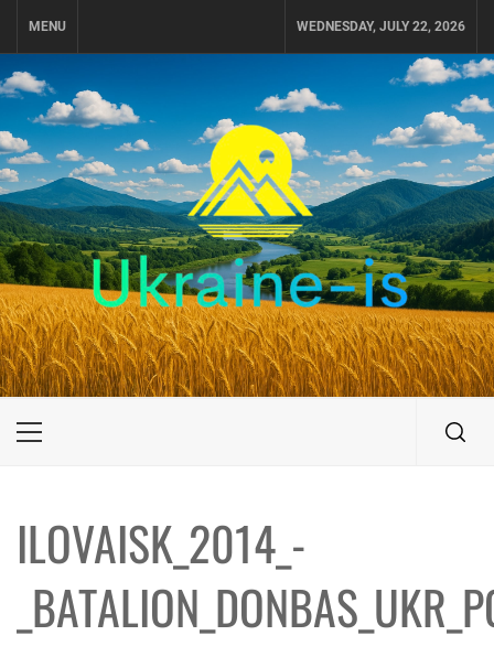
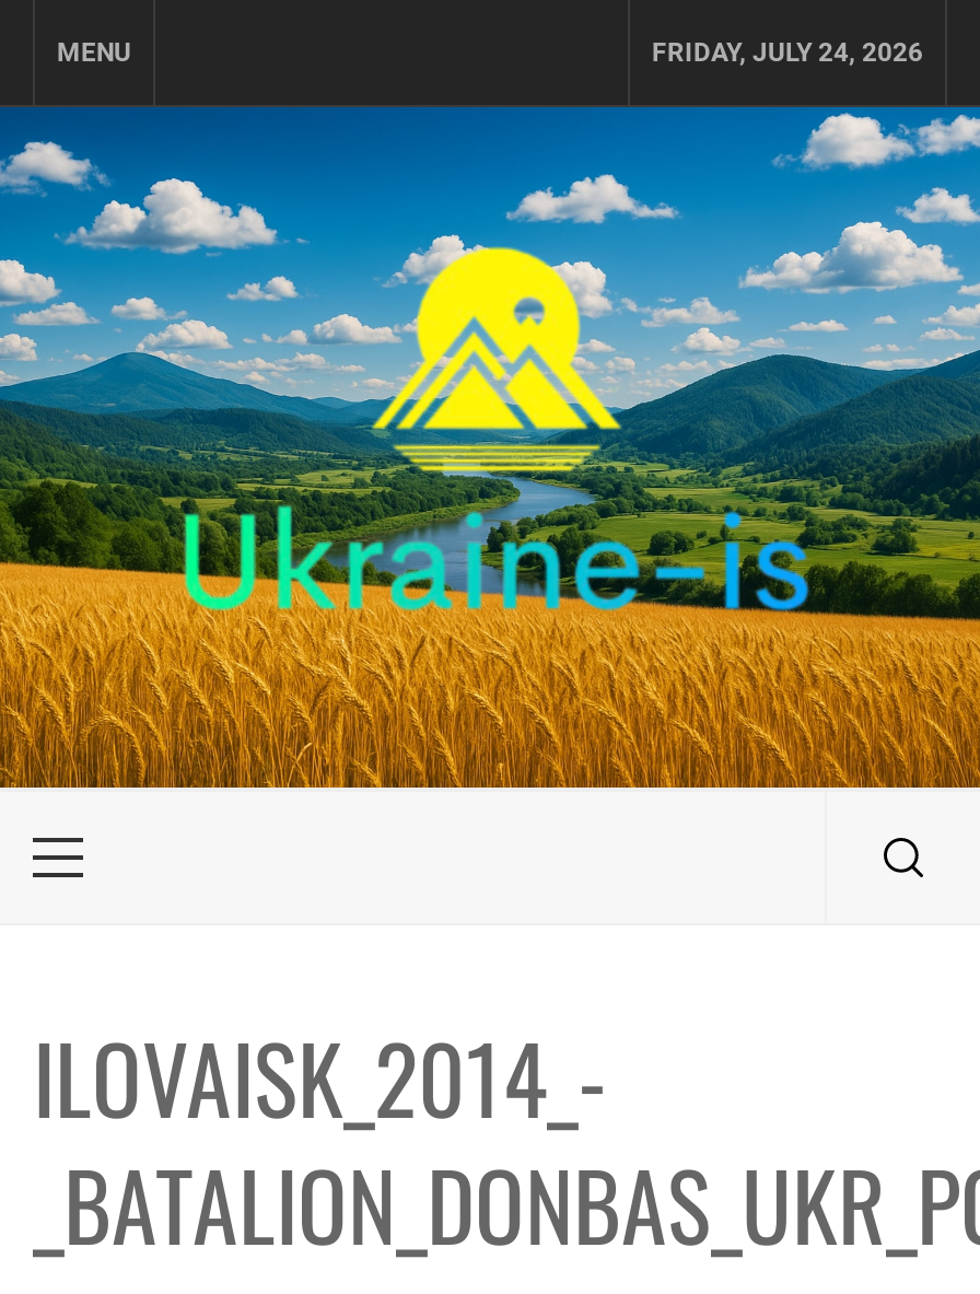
- WEDNESDAY, JULY 22, 2026
+ FRIDAY, JULY 24, 2026
